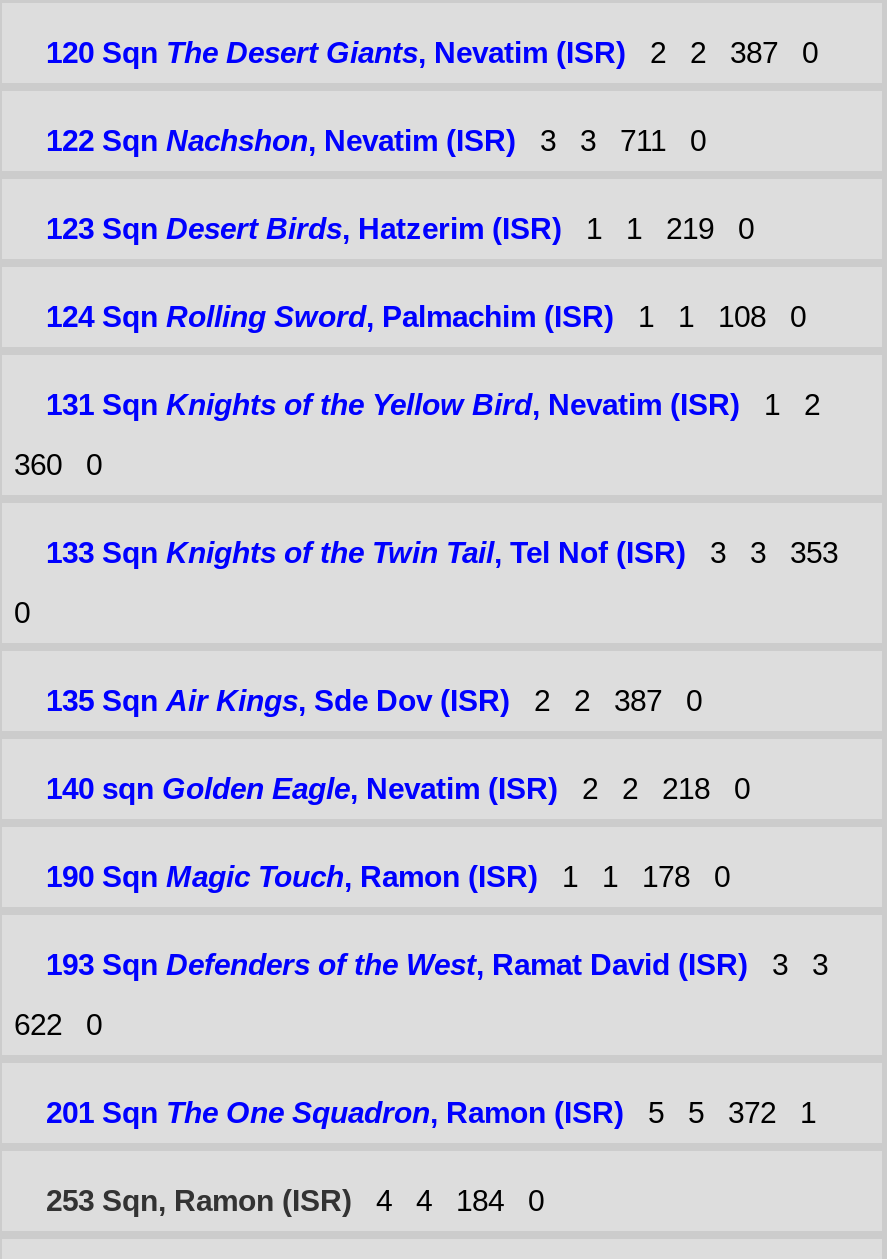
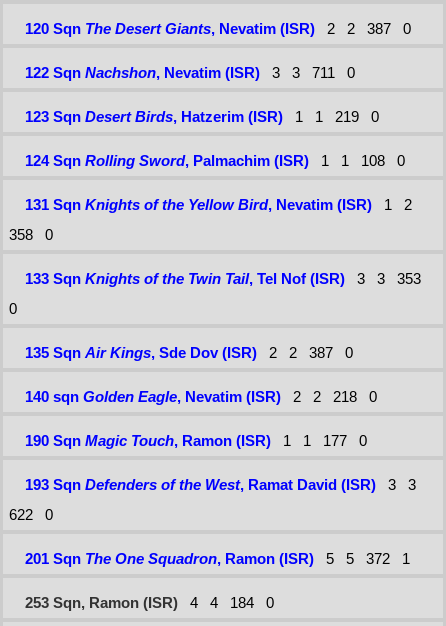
- 360 0
+ 358 0

- 190 Sqn Magic Touch, Ramon (ISR) 1 1 178 0
+ 190 Sqn Magic Touch, Ramon (ISR) 1 1 177 0
